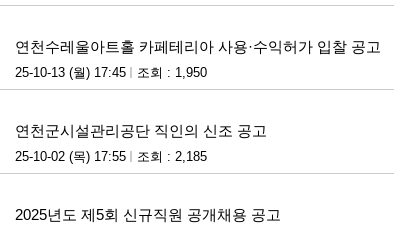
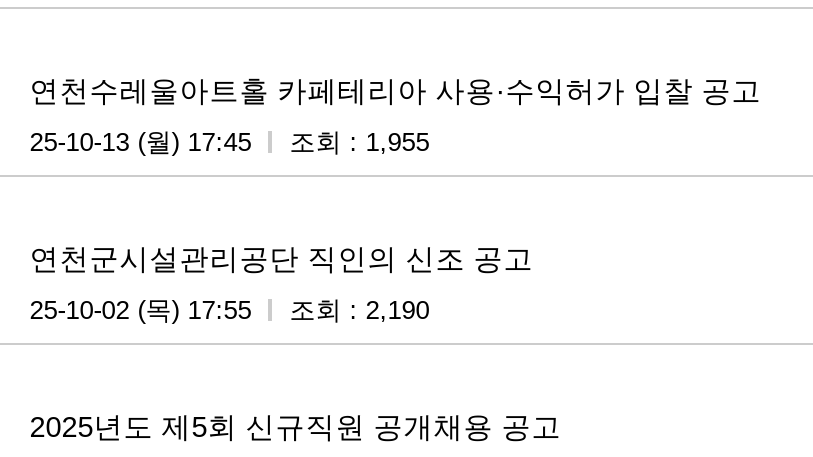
- 25-10-13 (월) 17:45 조회 : 1,950
+ 25-10-13 (월) 17:45 조회 : 1,955

- 25-10-02 (목) 17:55 조회 : 2,185
+ 25-10-02 (목) 17:55 조회 : 2,190
